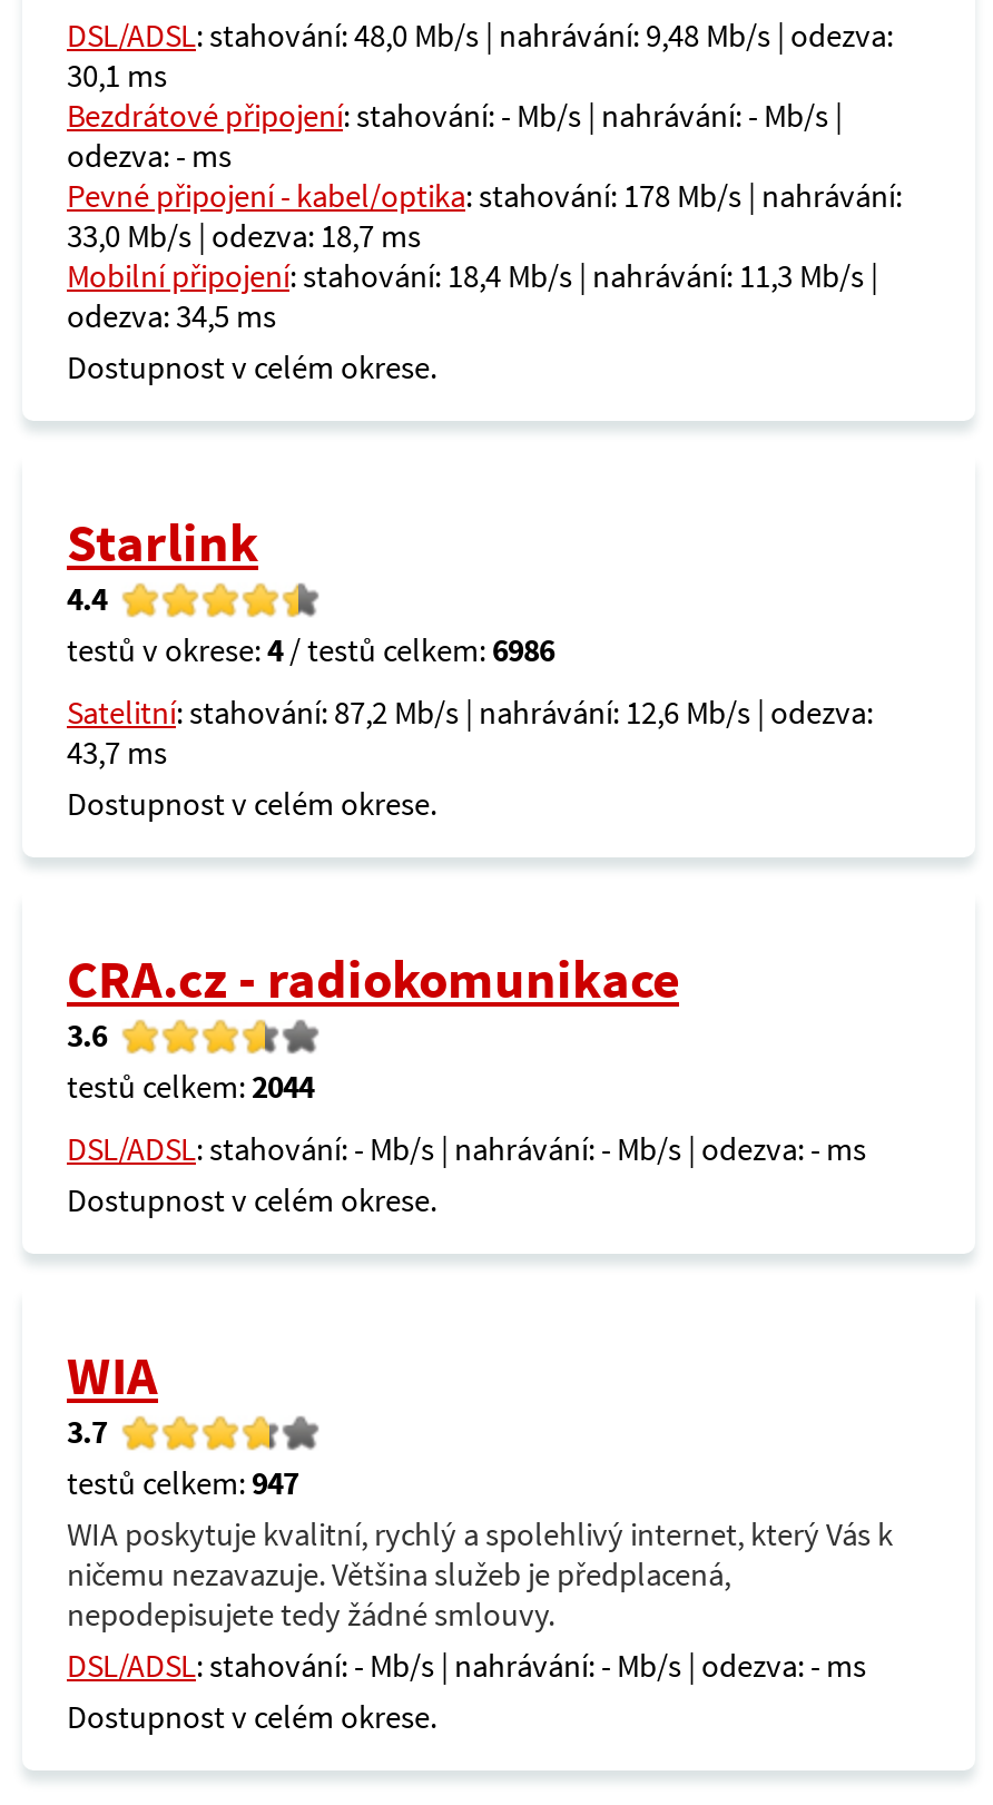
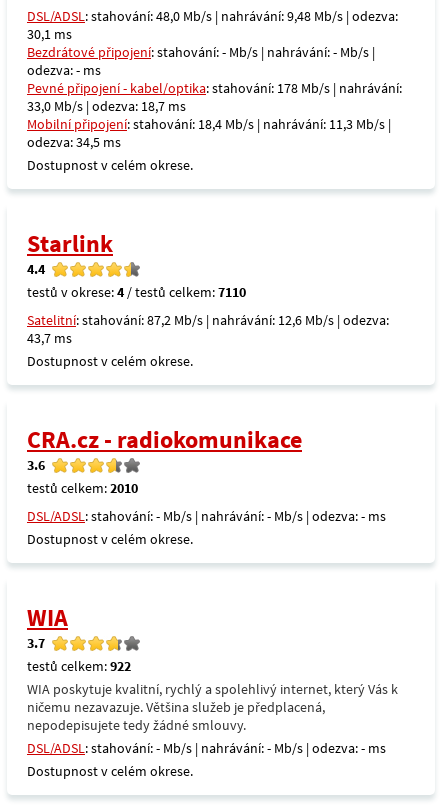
- testů v okrese: 4 / testů celkem: 6986
+ testů v okrese: 4 / testů celkem: 7110

- testů celkem: 2044
+ testů celkem: 2010

- testů celkem: 947
+ testů celkem: 922
